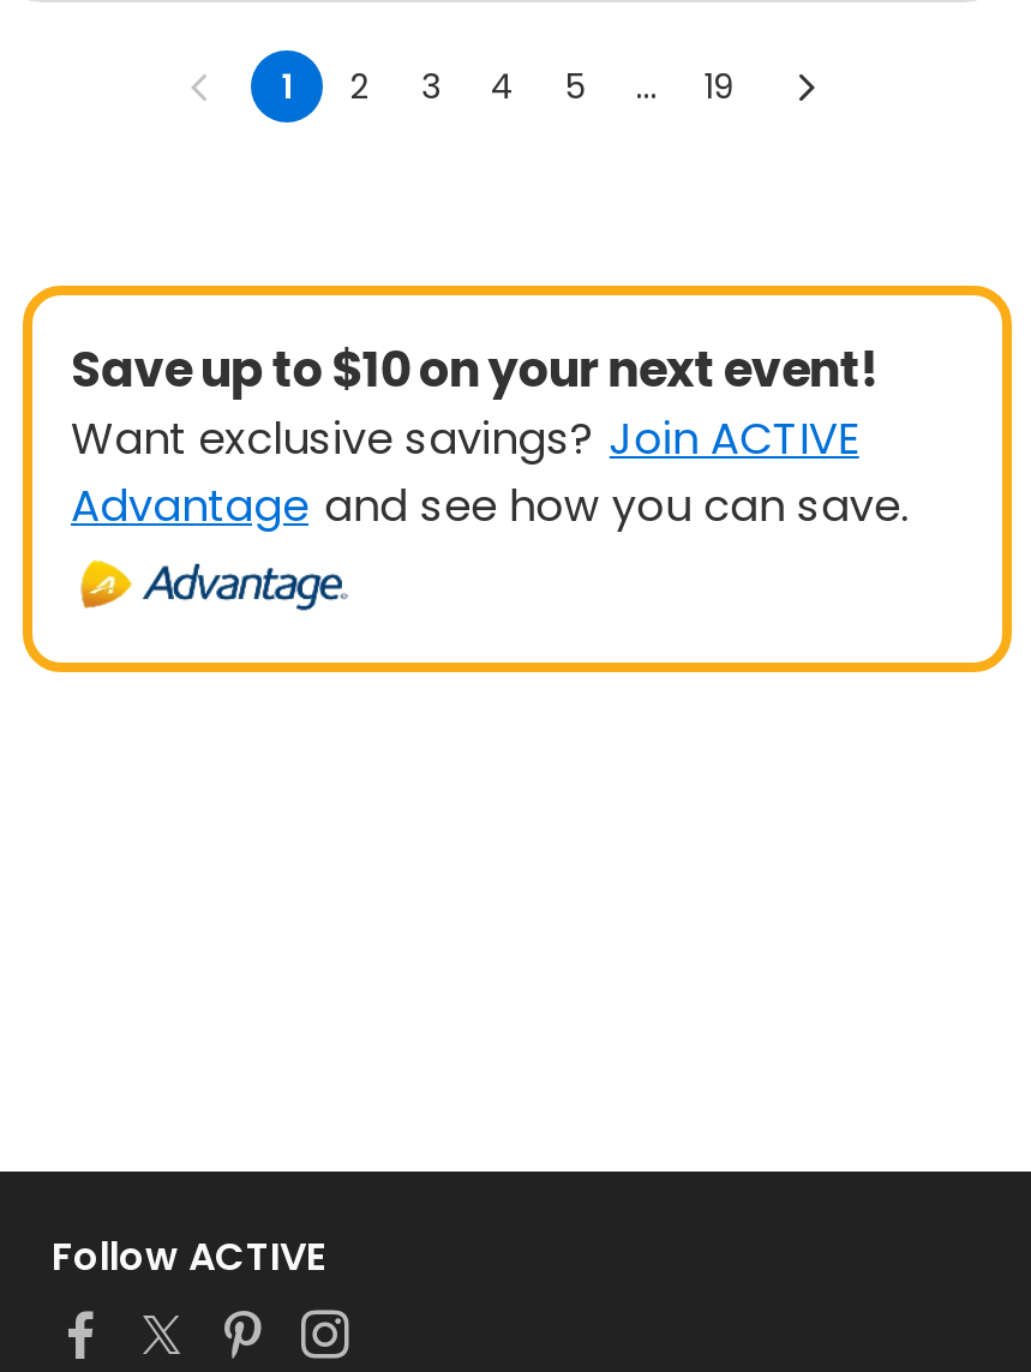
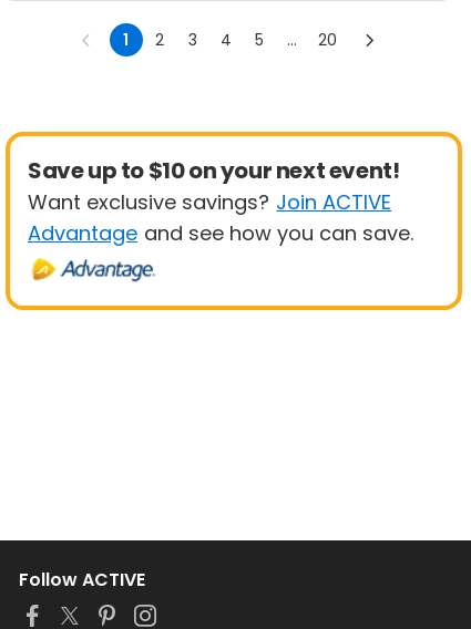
- 19
+ 20
